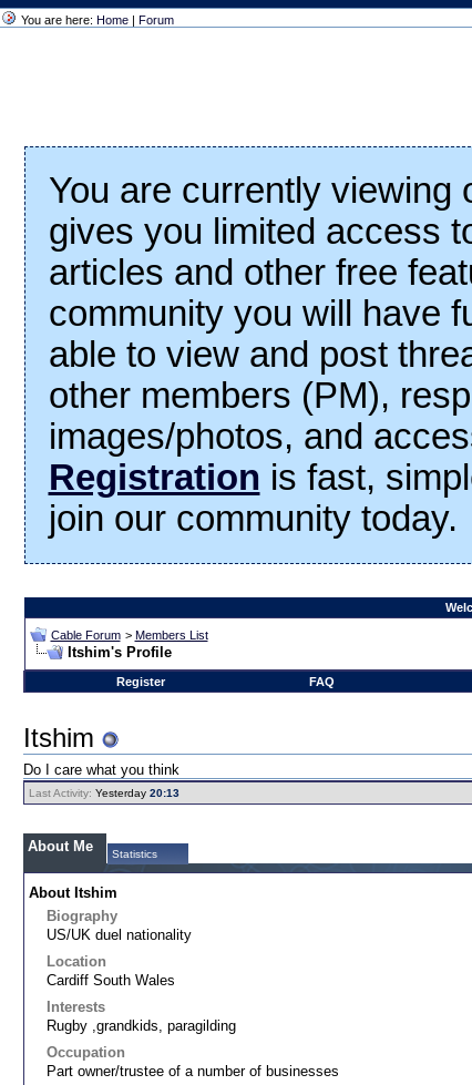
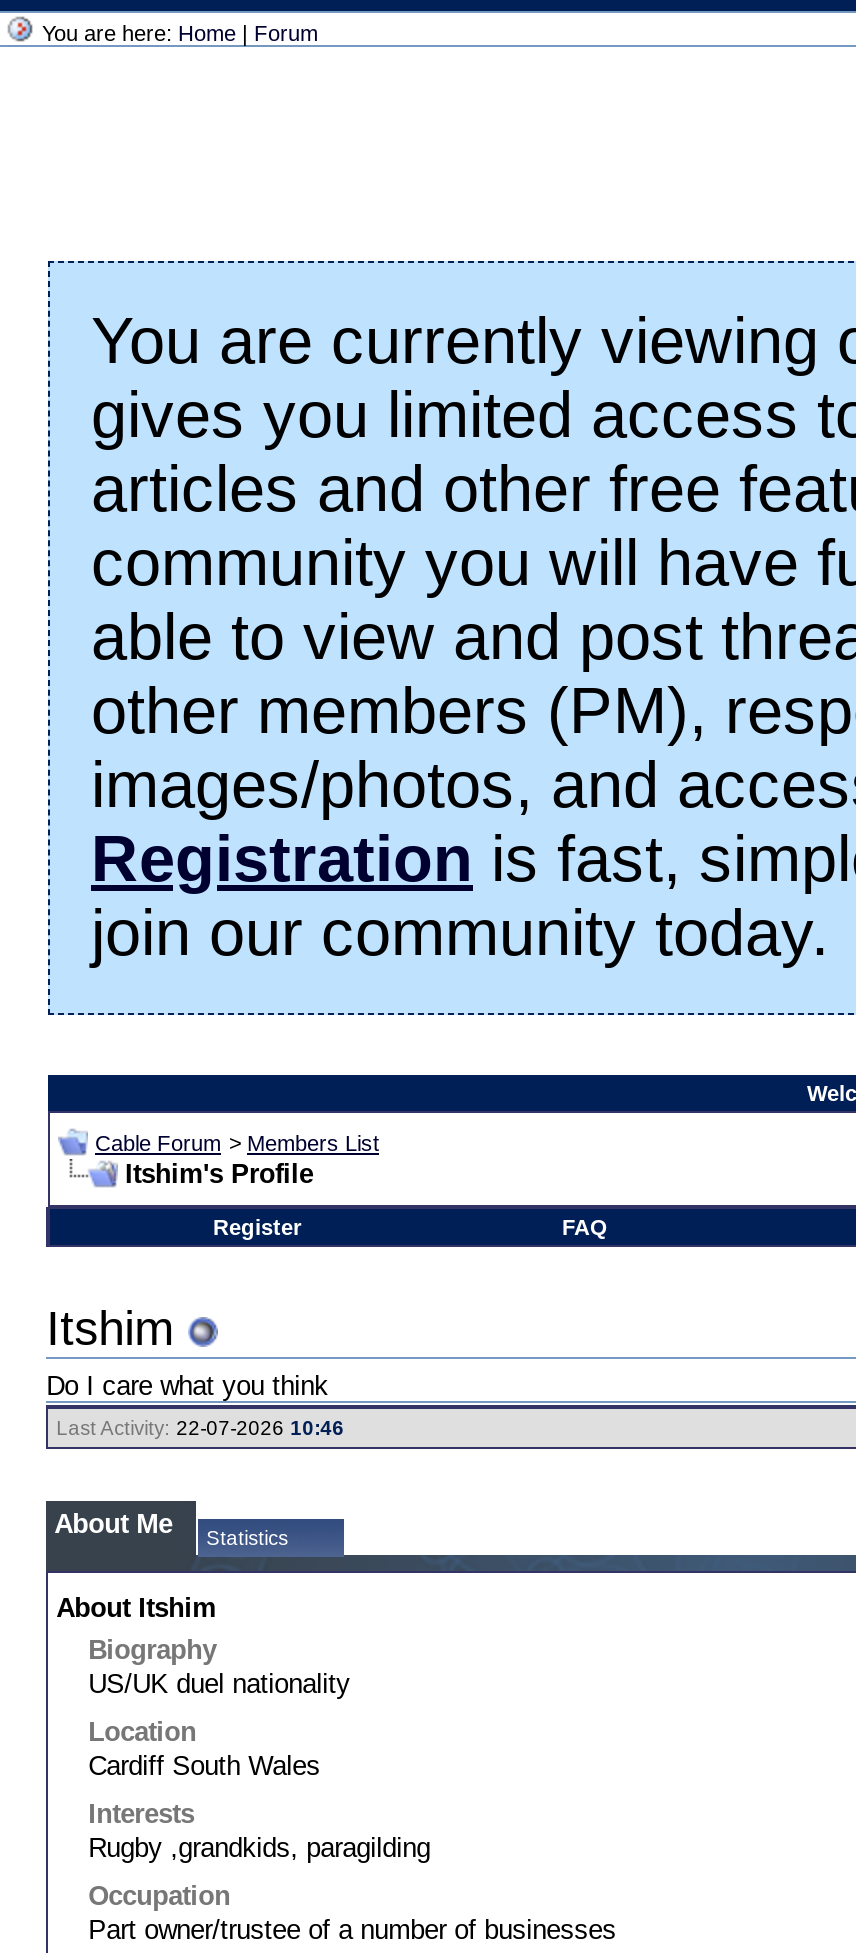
- Last Activity: Yesterday 20:13
+ Last Activity: 22-07-2026 10:46
